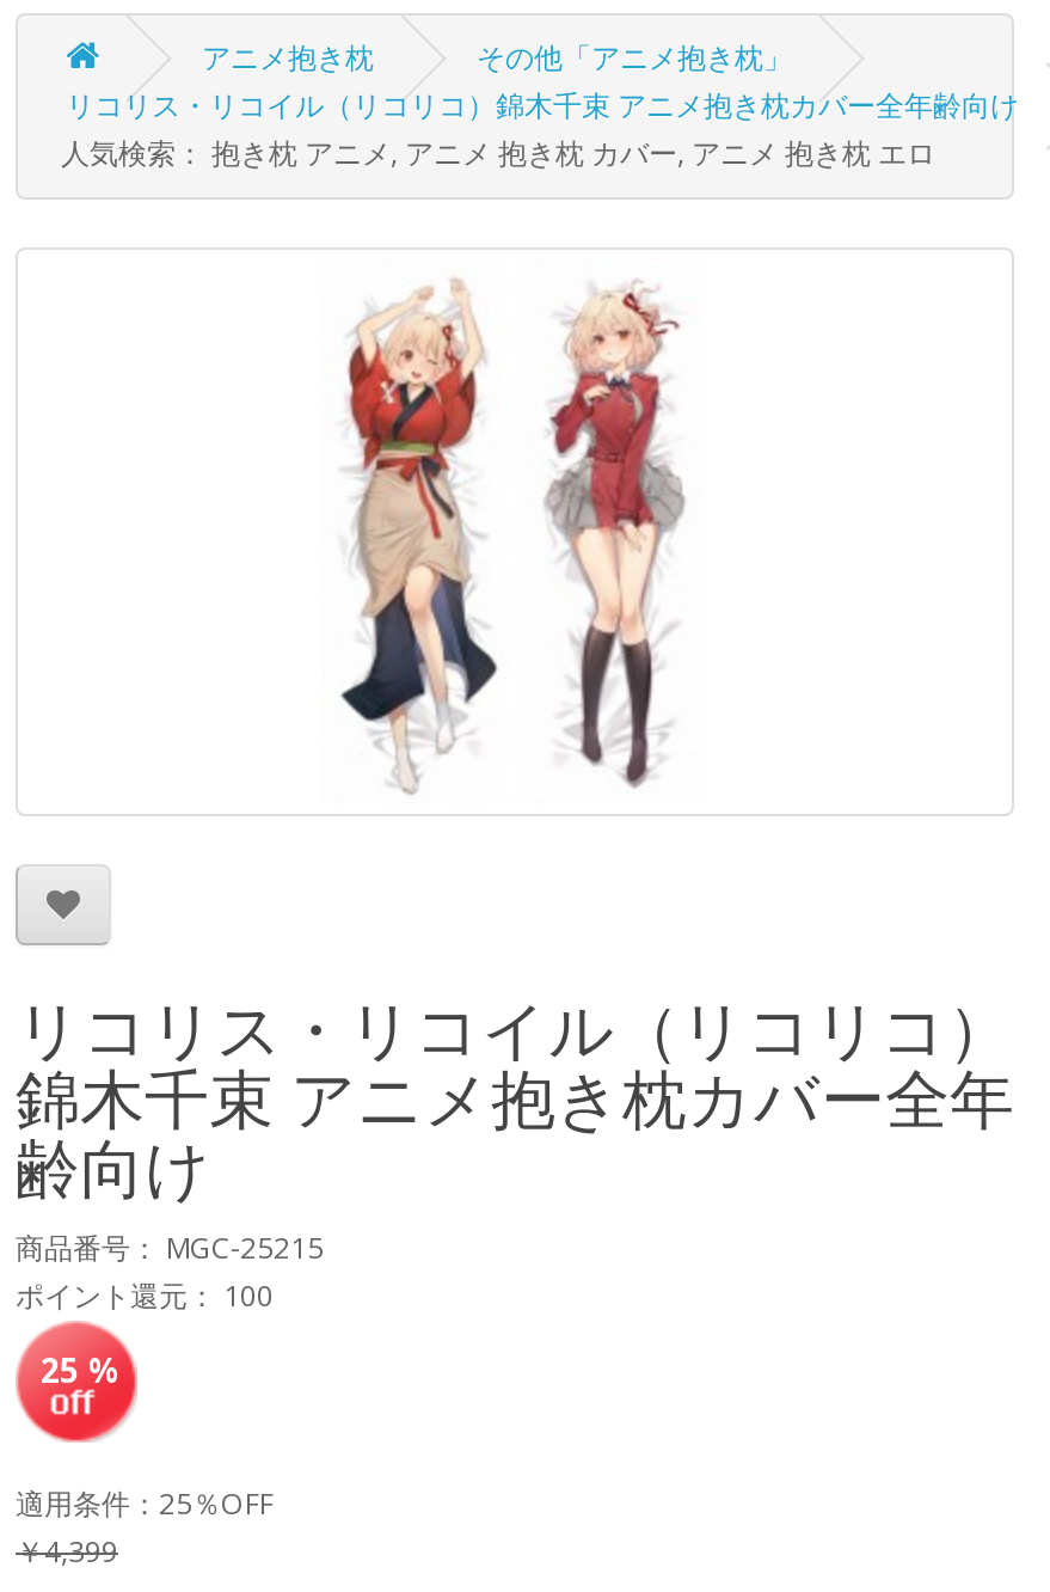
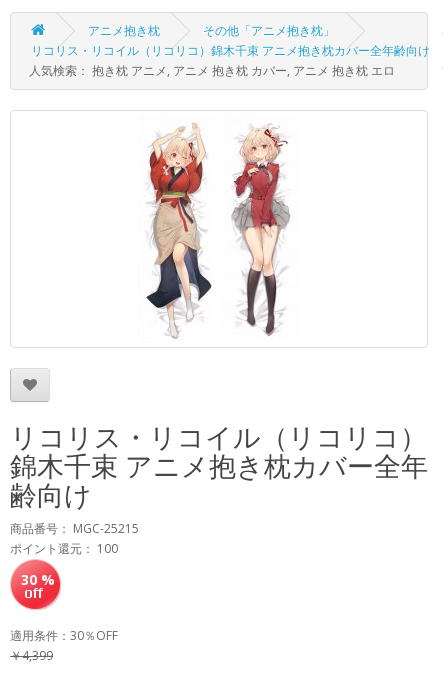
- 25 %
+ 30 %

- 適用条件：25％OFF
+ 適用条件：30％OFF
